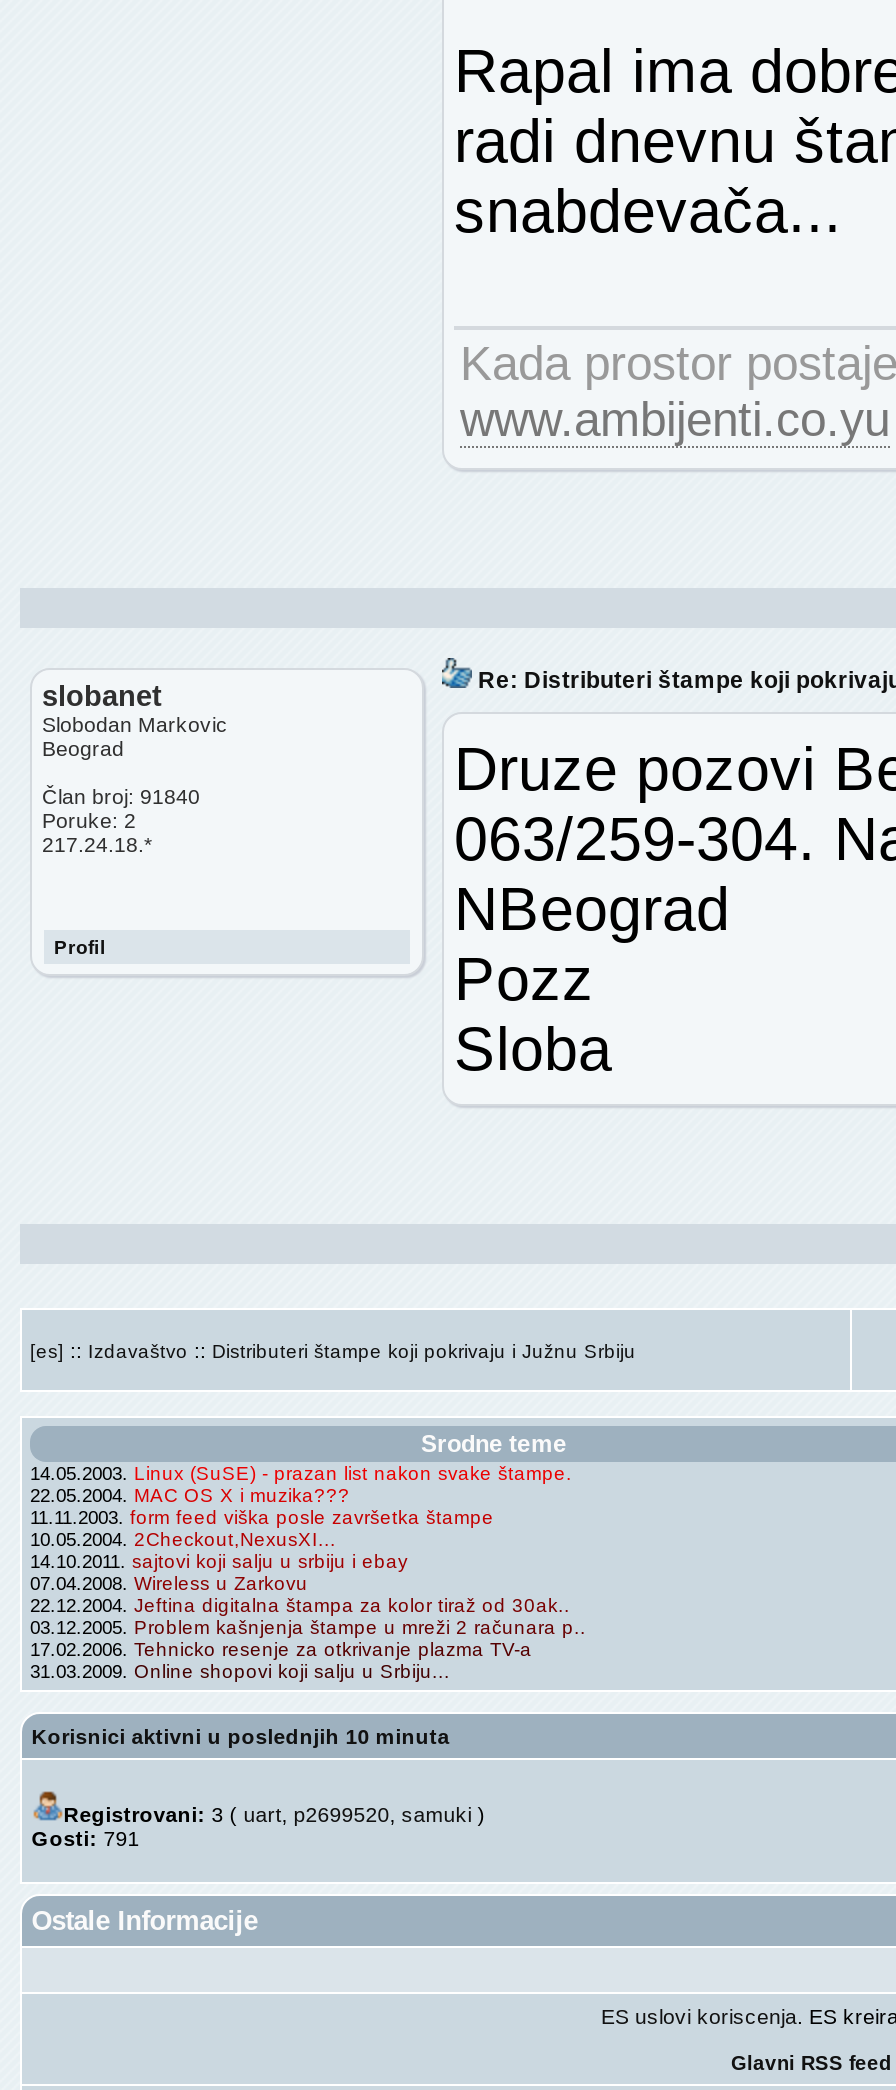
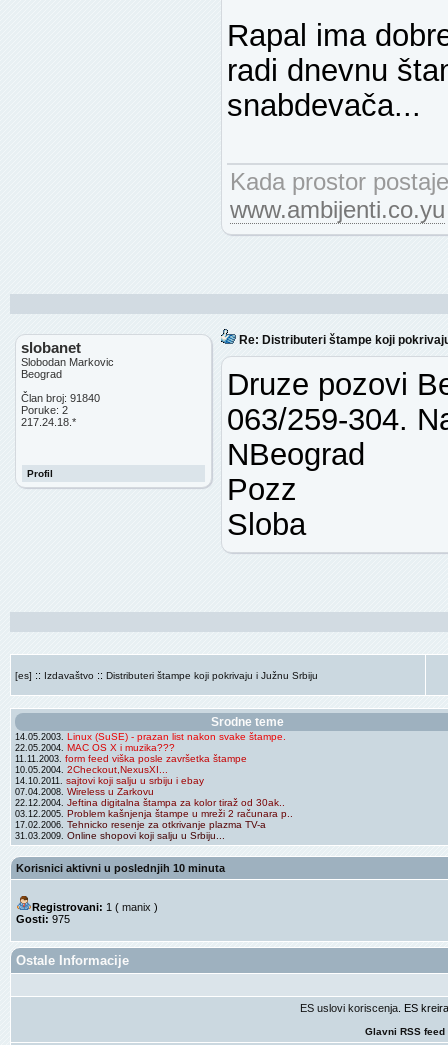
- Registrovani: 3 (uart, p2699520, samuki)
- Gosti:791
+ Registrovani: 1 (manix)
+ Gosti:975
